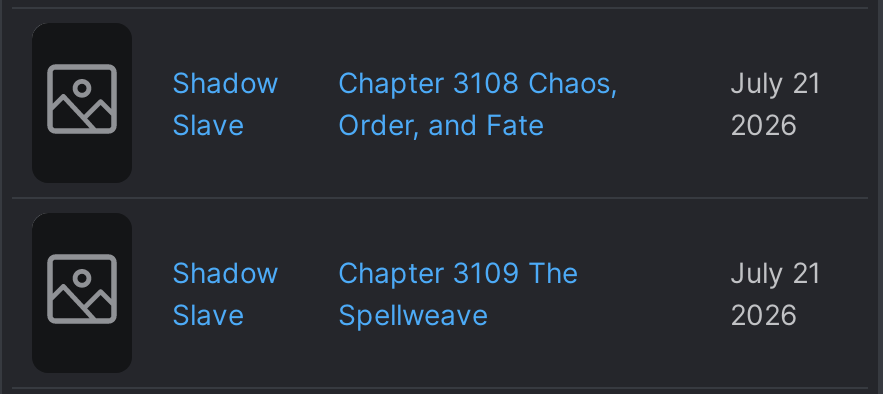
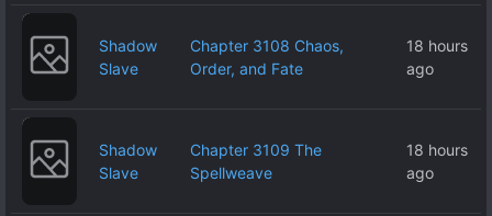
- July 21
- 2026
+ 18 hours
+ ago

- July 21
- 2026
+ 18 hours
+ ago
